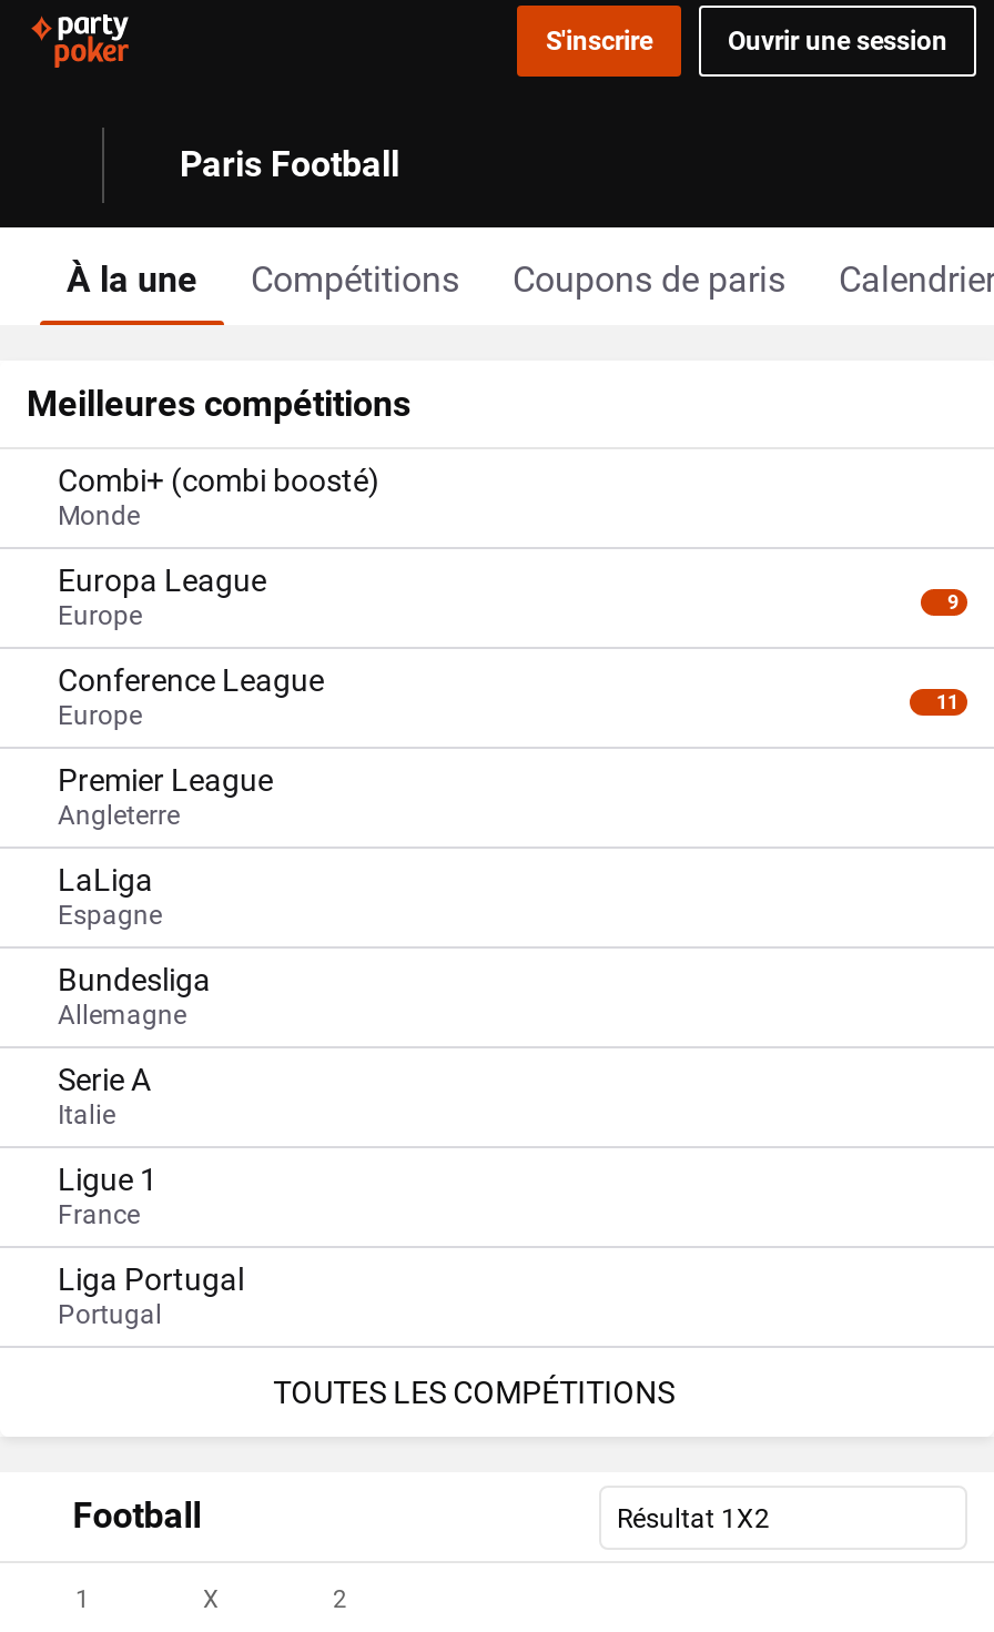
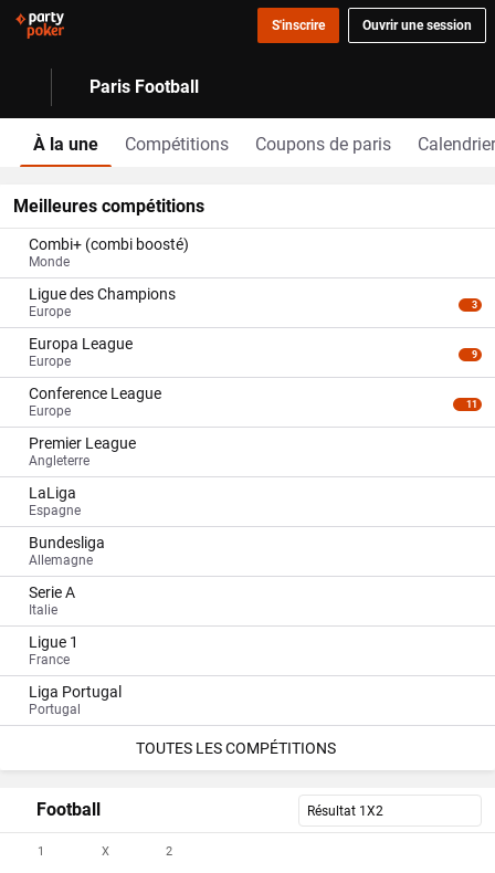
+ Ligue des Champions
+ Europe
+ 3
